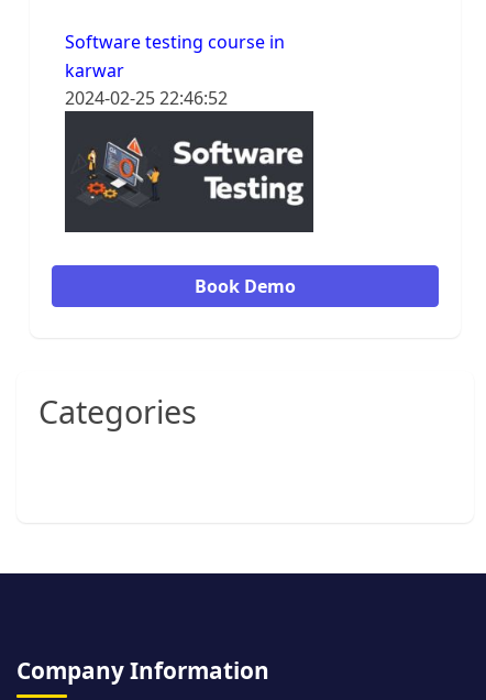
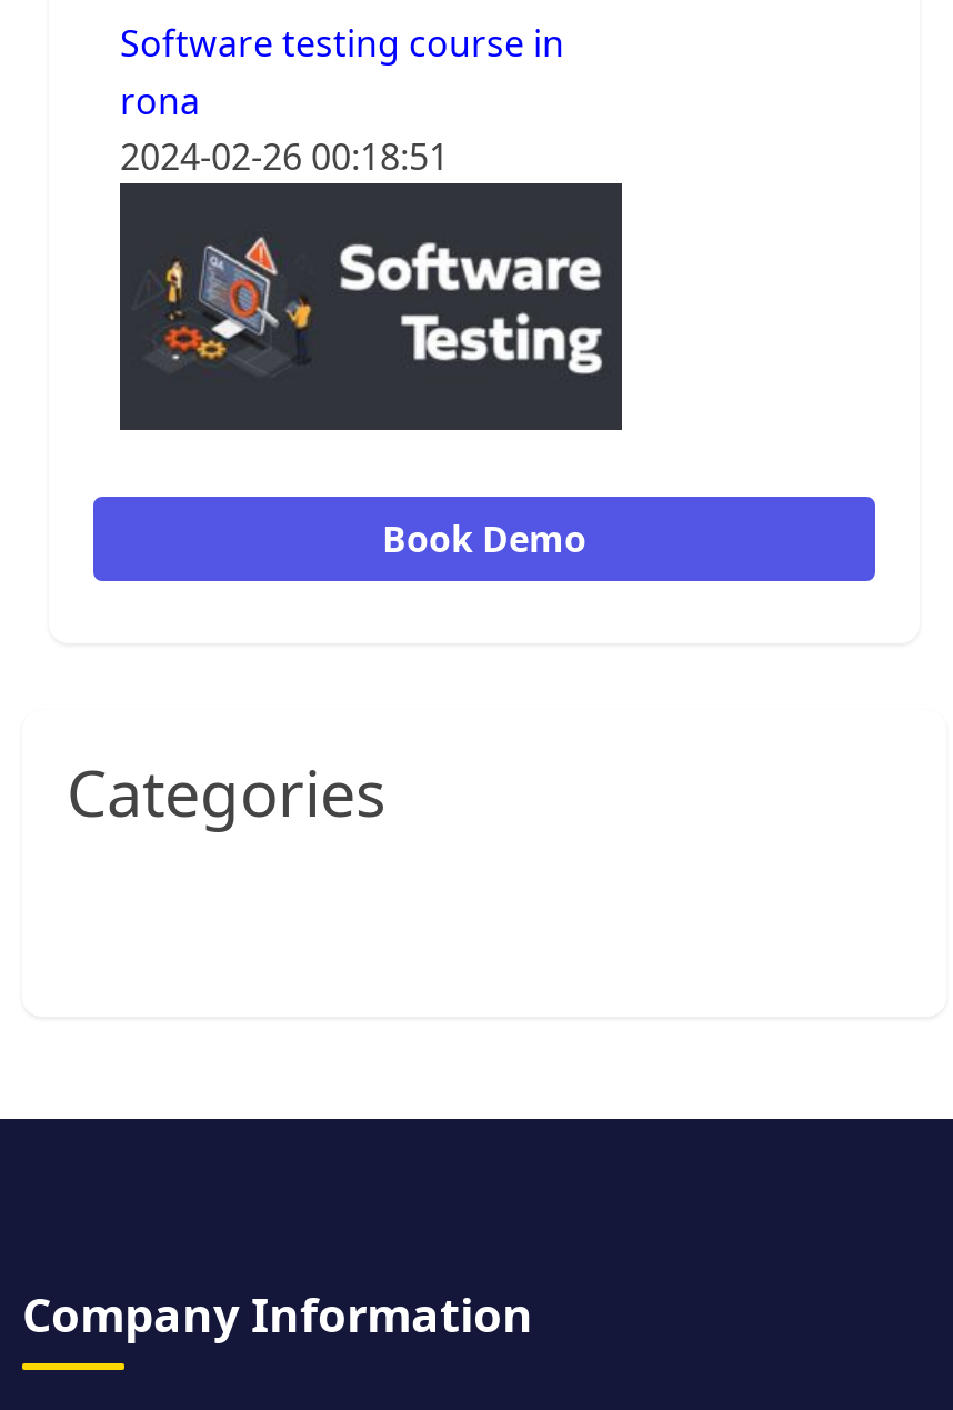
- karwar
- 2024-02-25 22:46:52
+ rona
+ 2024-02-26 00:18:51
